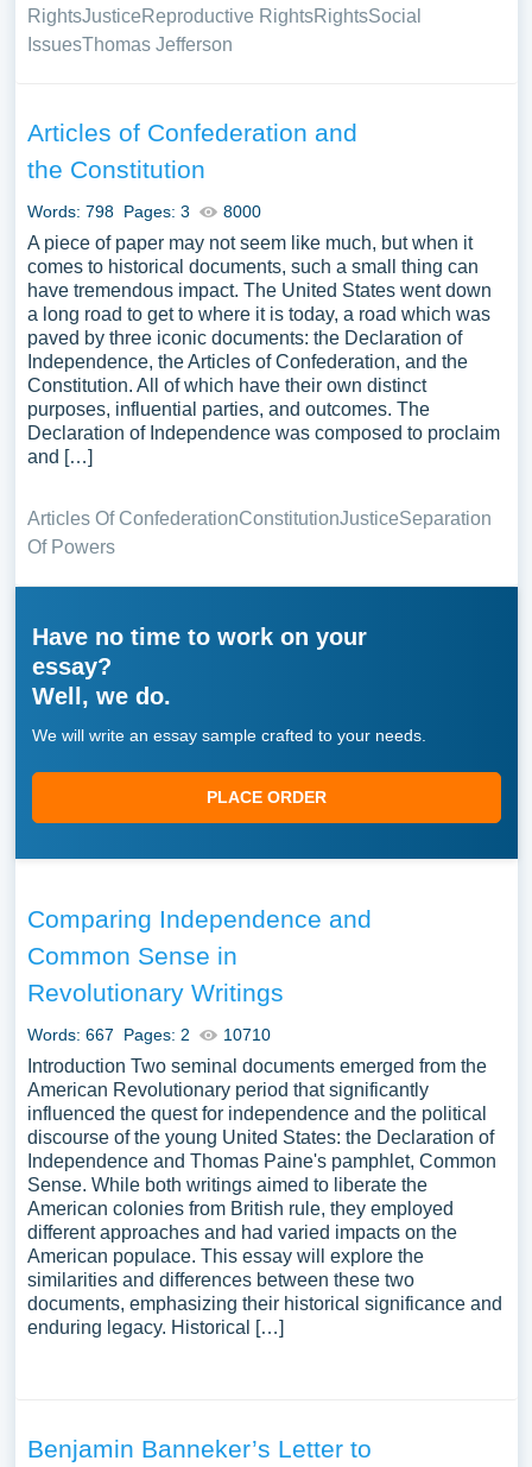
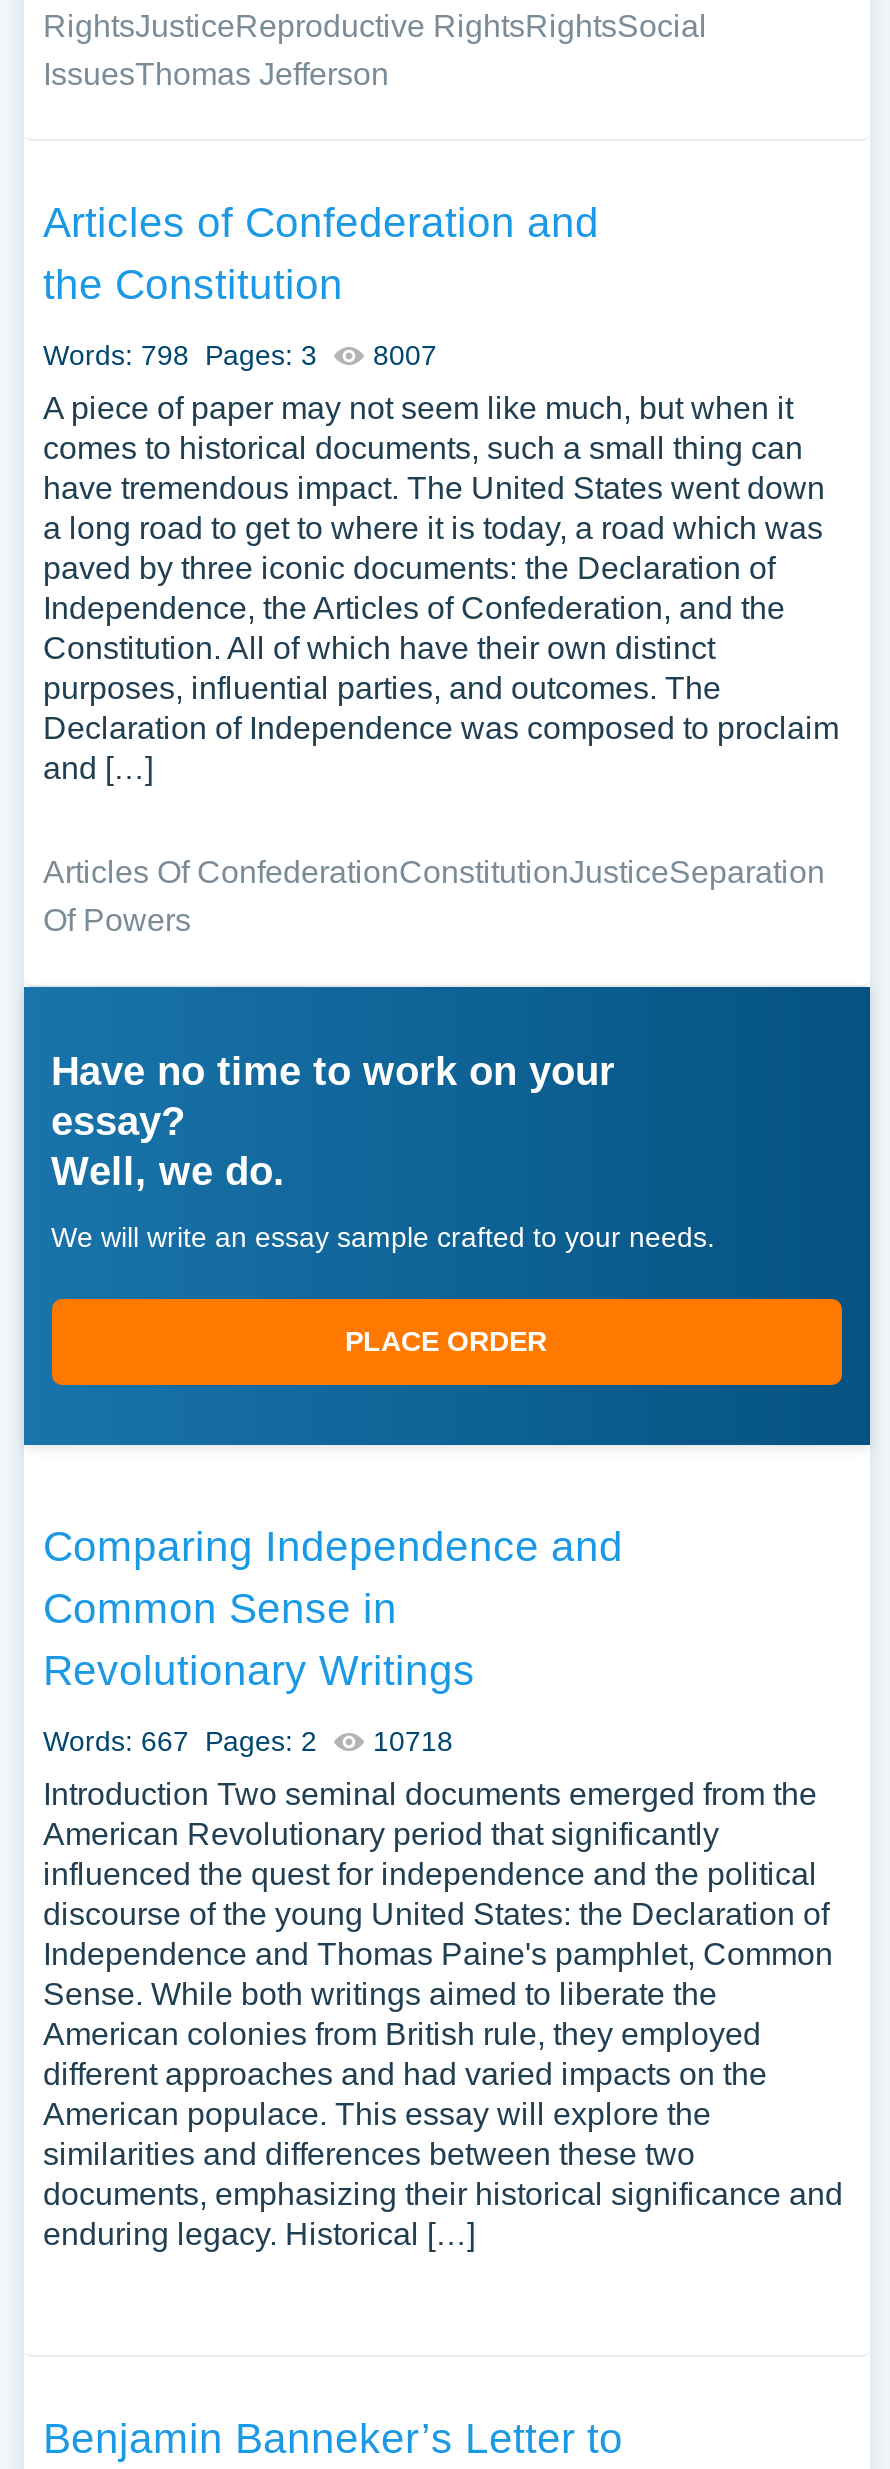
- Words: 798 Pages: 3 8000
+ Words: 798 Pages: 3 8007

- Words: 667 Pages: 2 10710
+ Words: 667 Pages: 2 10718
